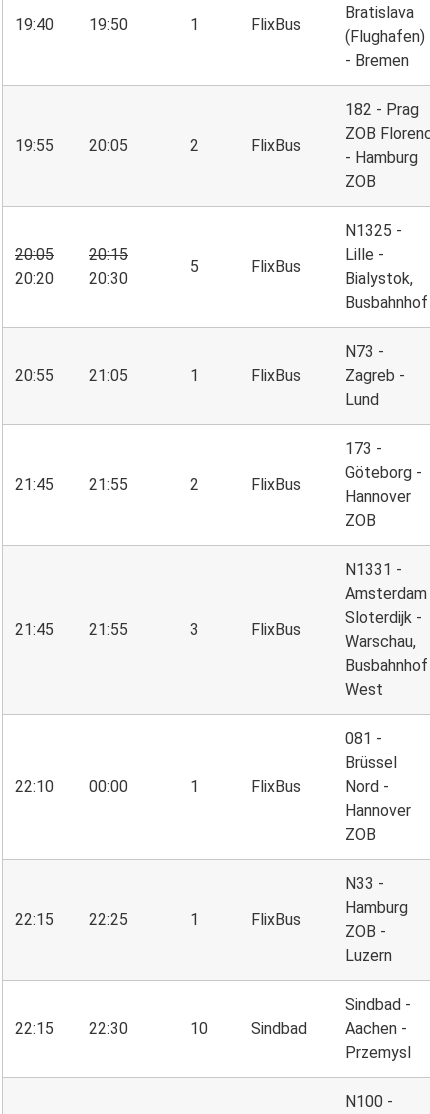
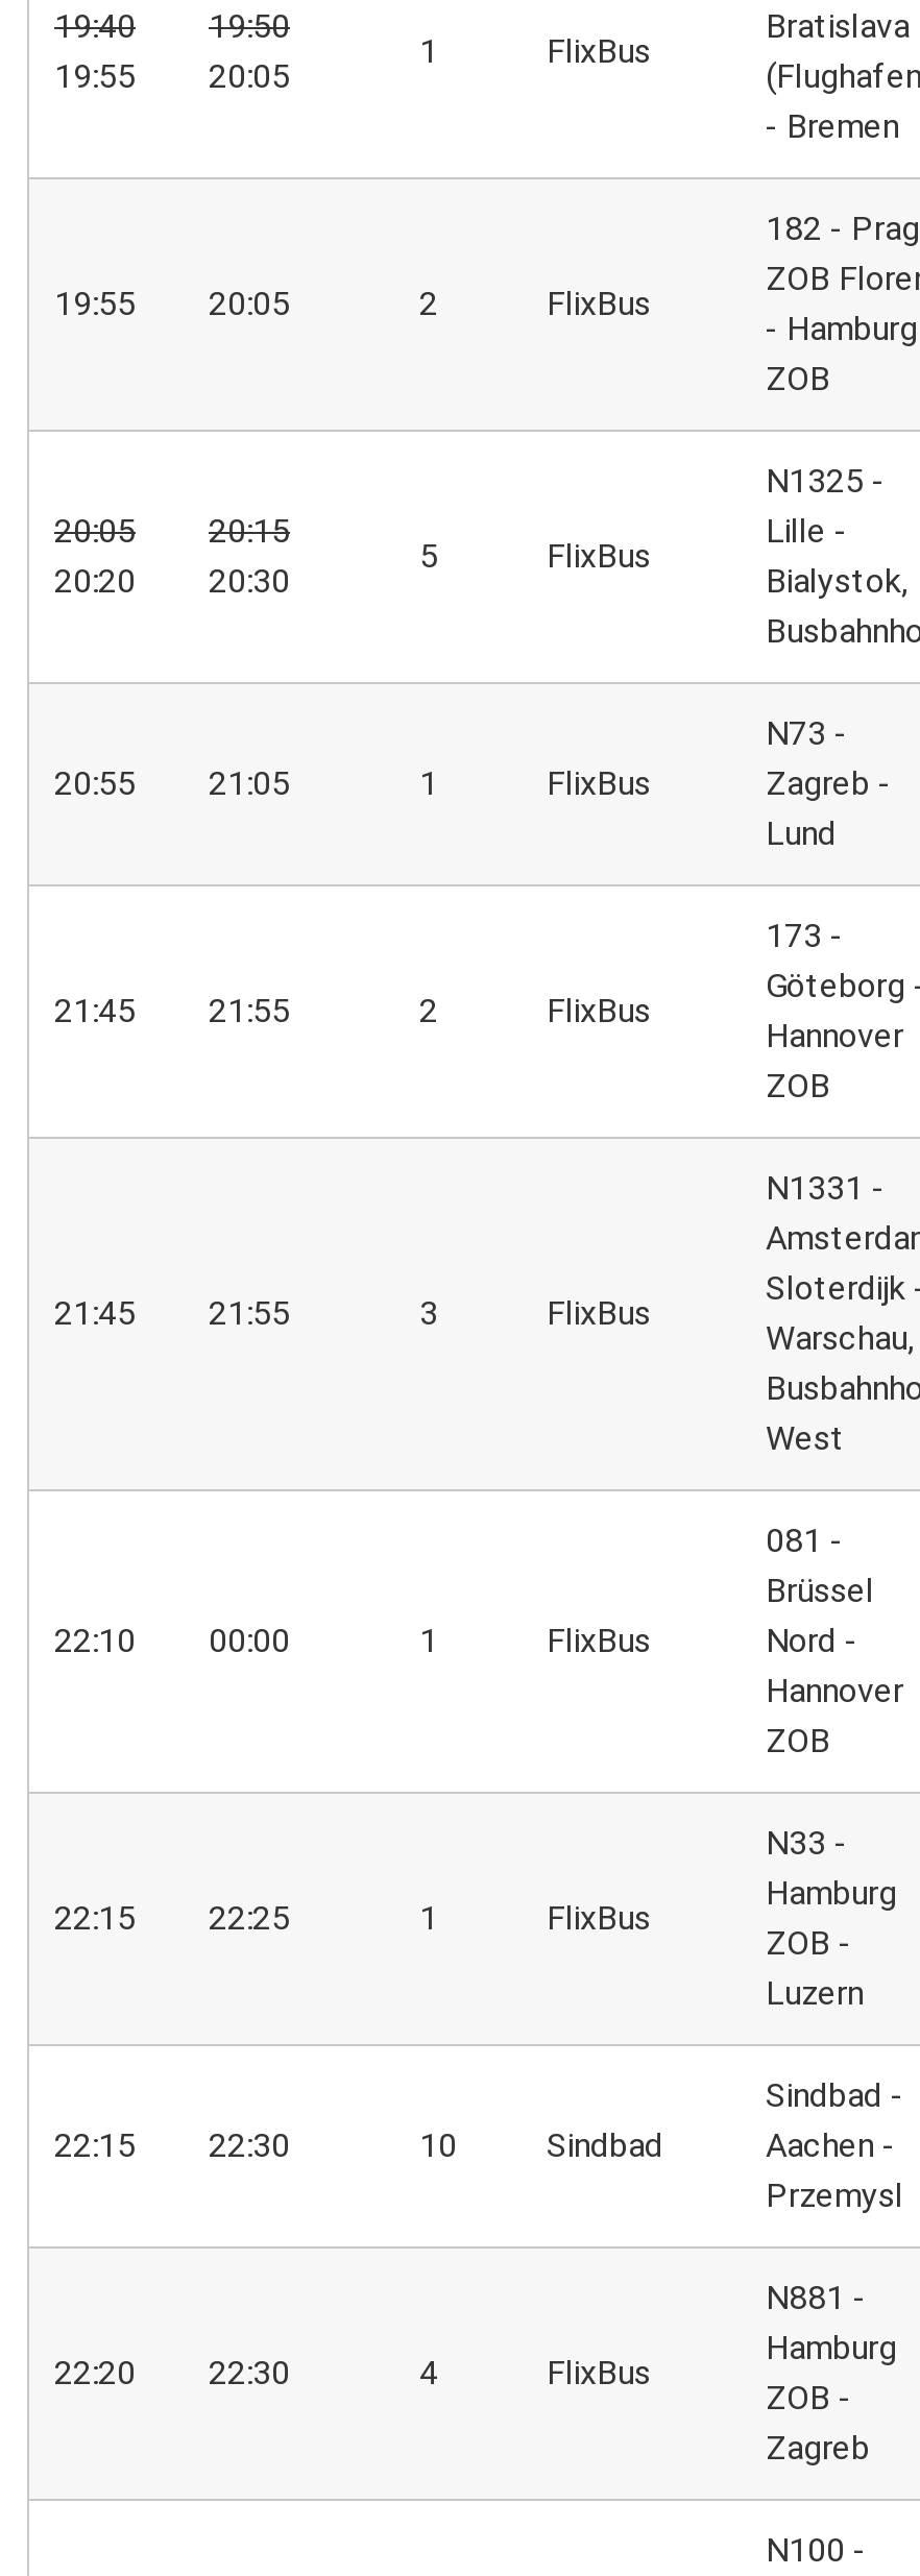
+ 19:55

+ 20:05

+ 22:20
+ 22:30
+ 4
+ FlixBus

+ N881 -
+ Hamburg
+ ZOB -
+ Zagreb
